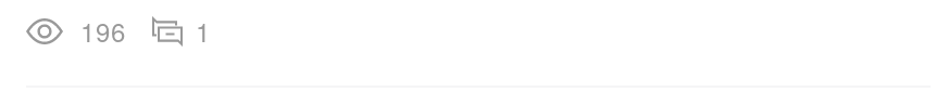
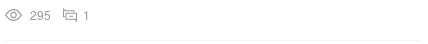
- 196 1
+ 295 1
